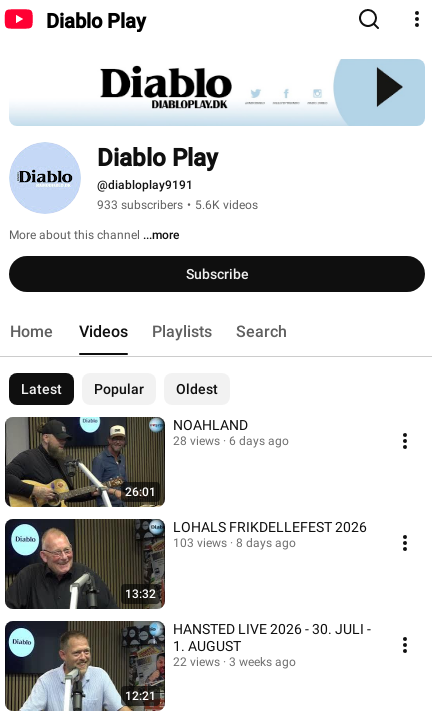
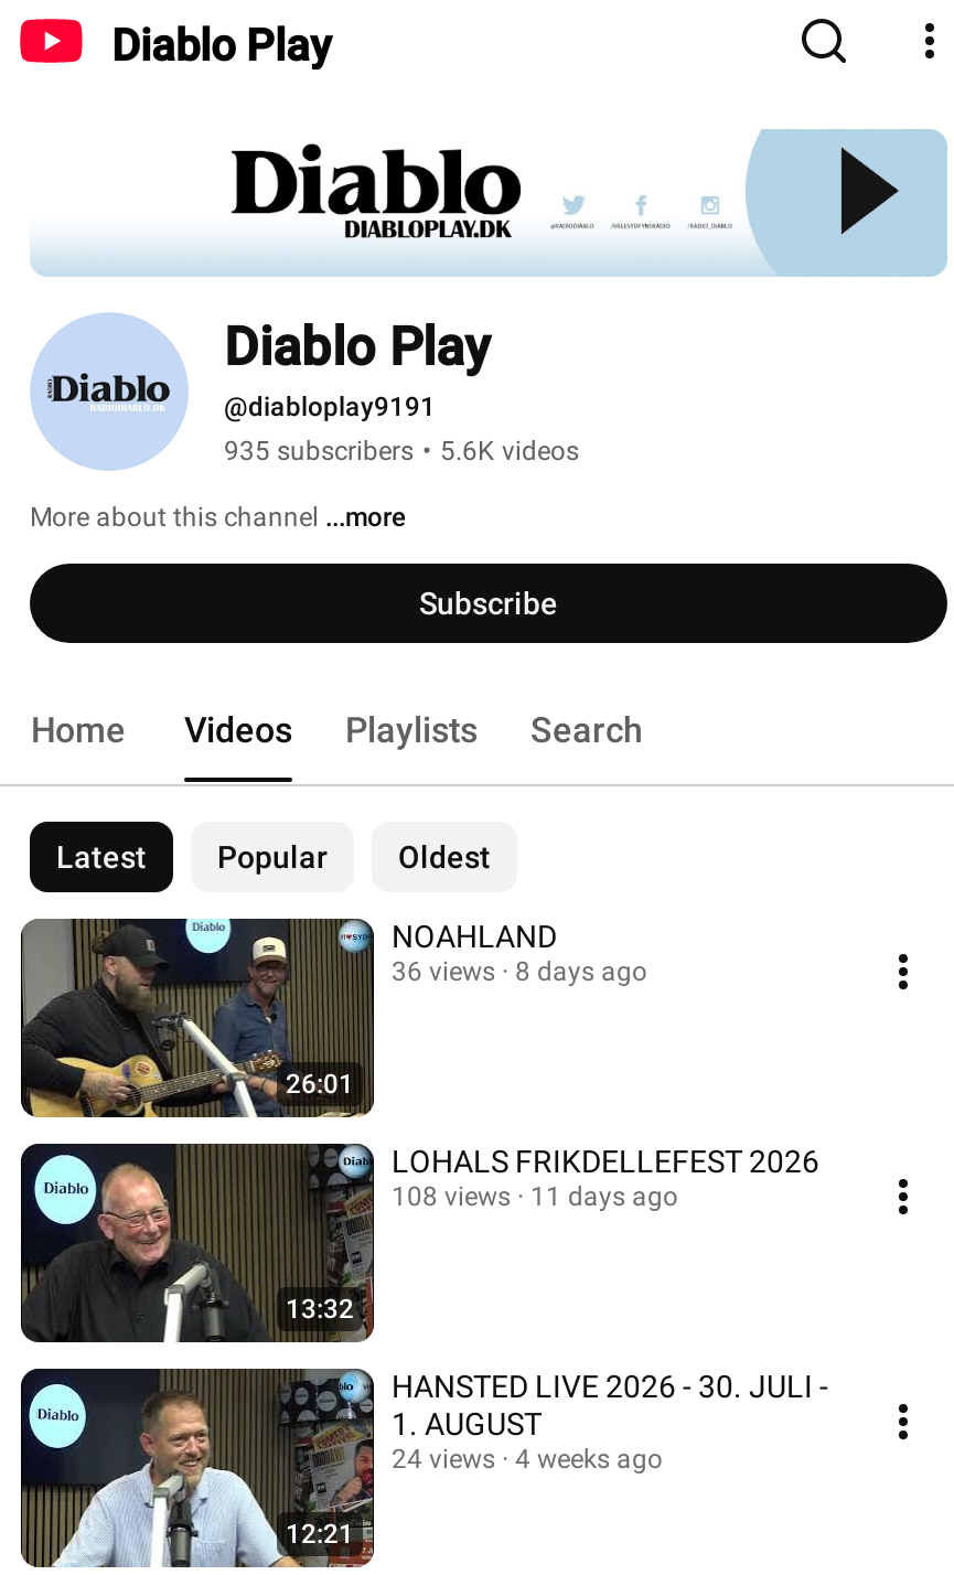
- 933 subscribers • 5.6K videos
+ 935 subscribers • 5.6K videos

- 28 views
+ 36 views

- 6 days ago
+ 8 days ago

- 103 views
+ 108 views

- 8 days ago
+ 11 days ago

- 22 views
+ 24 views

- 3 weeks ago
+ 4 weeks ago
